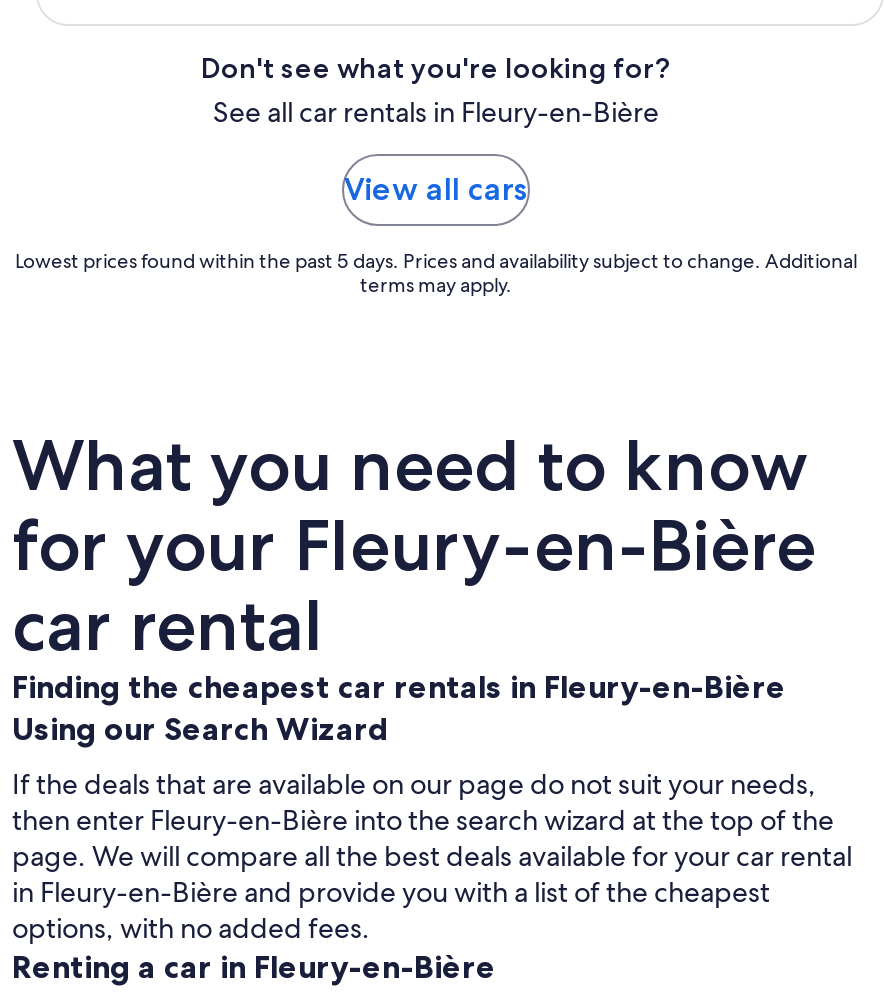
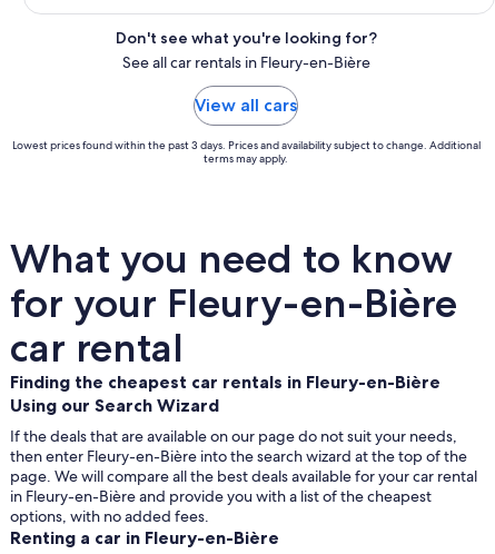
- Lowest prices found within the past 5 days. Prices and availability subject to change. Additional
+ Lowest prices found within the past 3 days. Prices and availability subject to change. Additional
